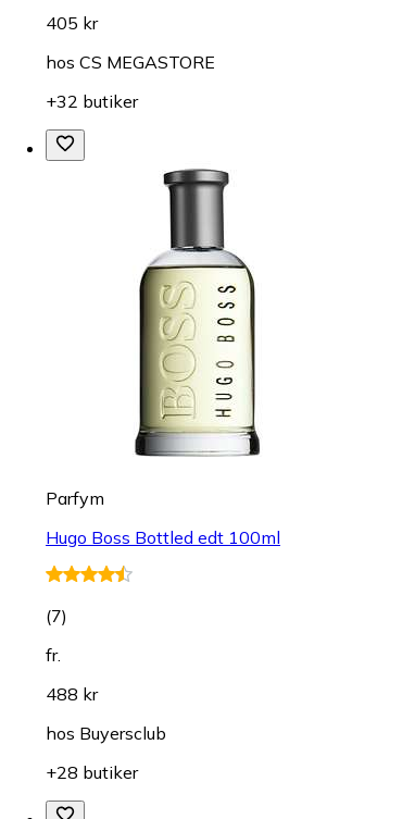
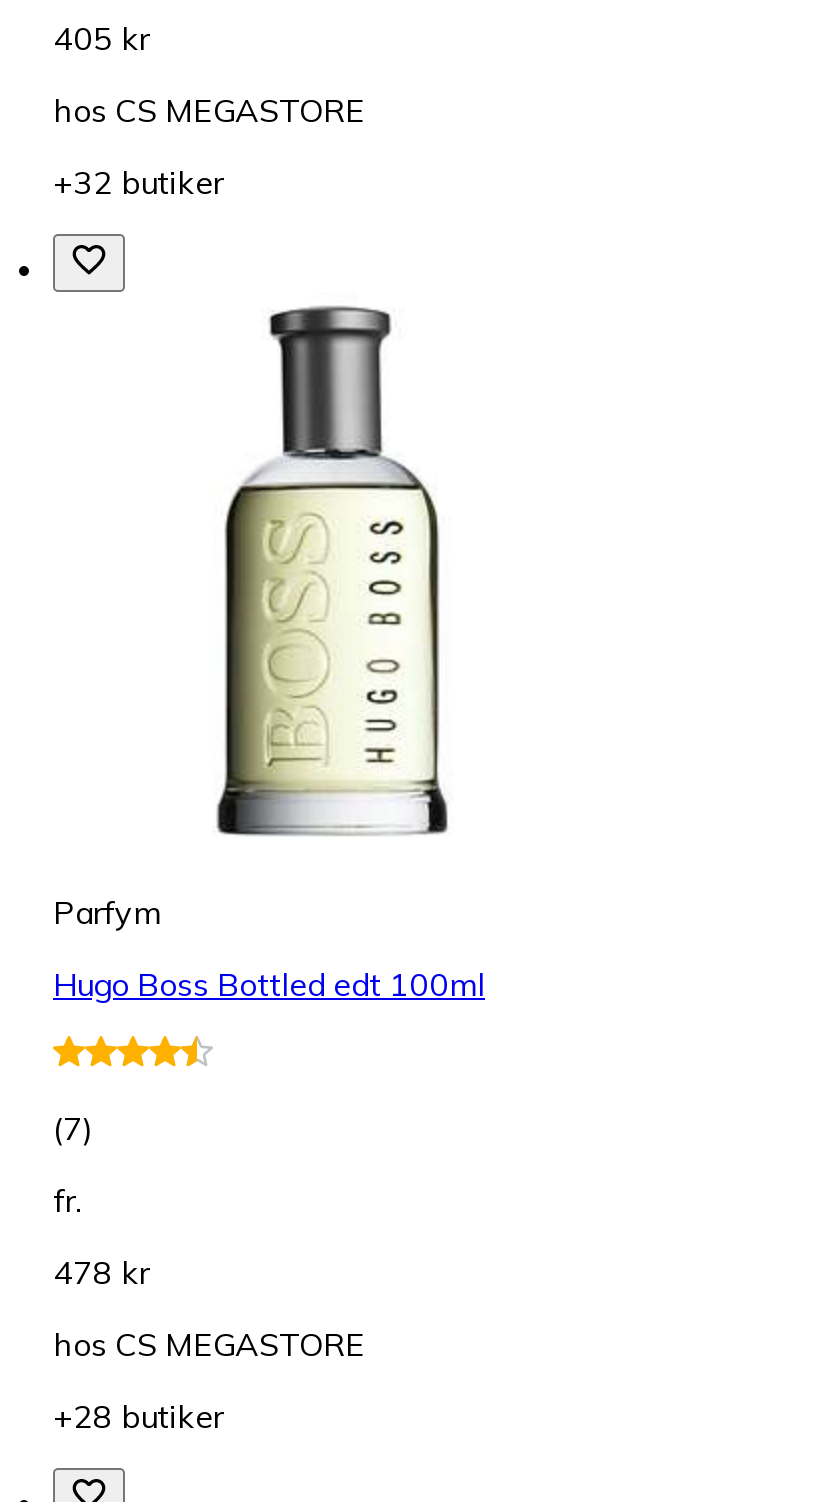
- 488 kr
+ 478 kr

- hos Buyersclub
+ hos CS MEGASTORE
